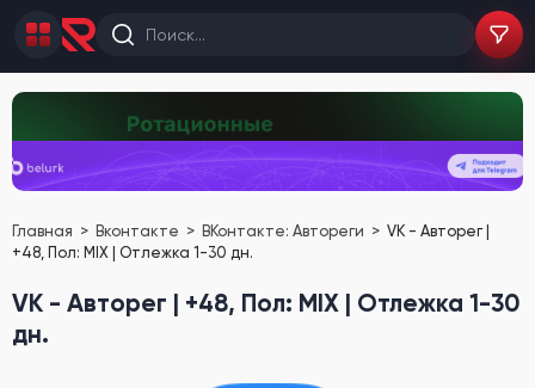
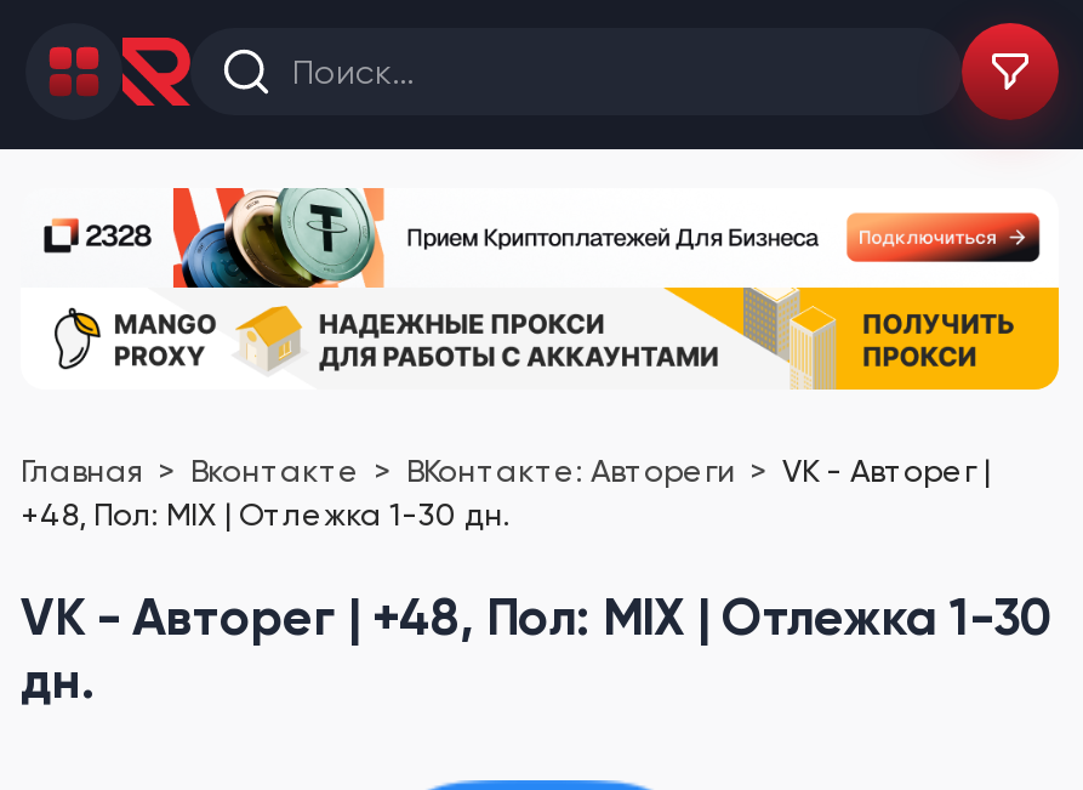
- [image]
+ [image]
